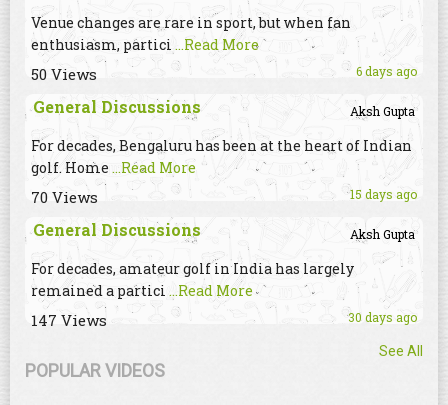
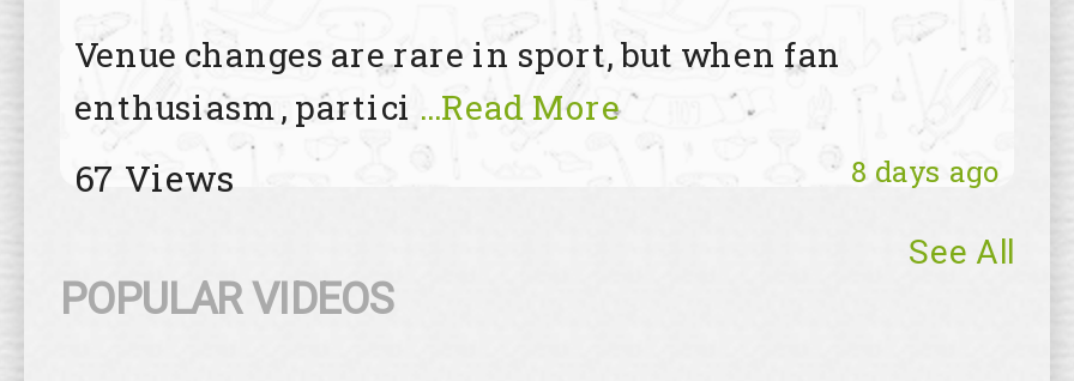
- 50 Views
- 6 days ago
- General Discussions
- Aksh Gupta
- For decades, Bengaluru has been at the heart of Indian
- golf. Home...Read More
- 70 Views
- 15 days ago
- General Discussions
- Aksh Gupta
- For decades, amateur golf in India has largely
- remained a partici...Read More
- 147 Views
- 30 days ago
+ 67 Views
+ 8 days ago
